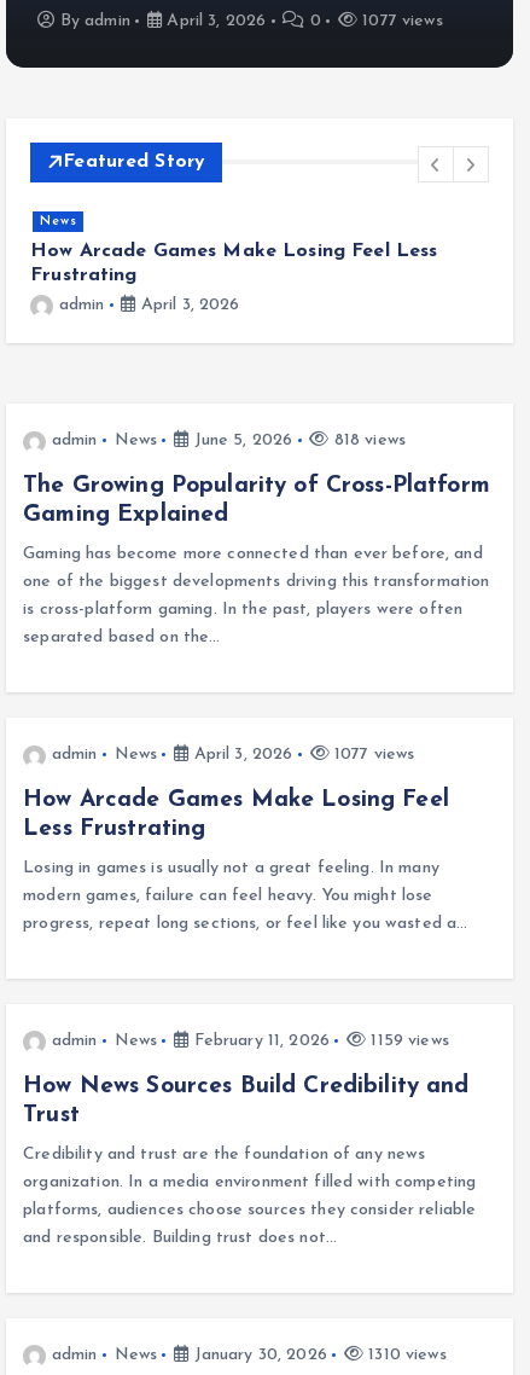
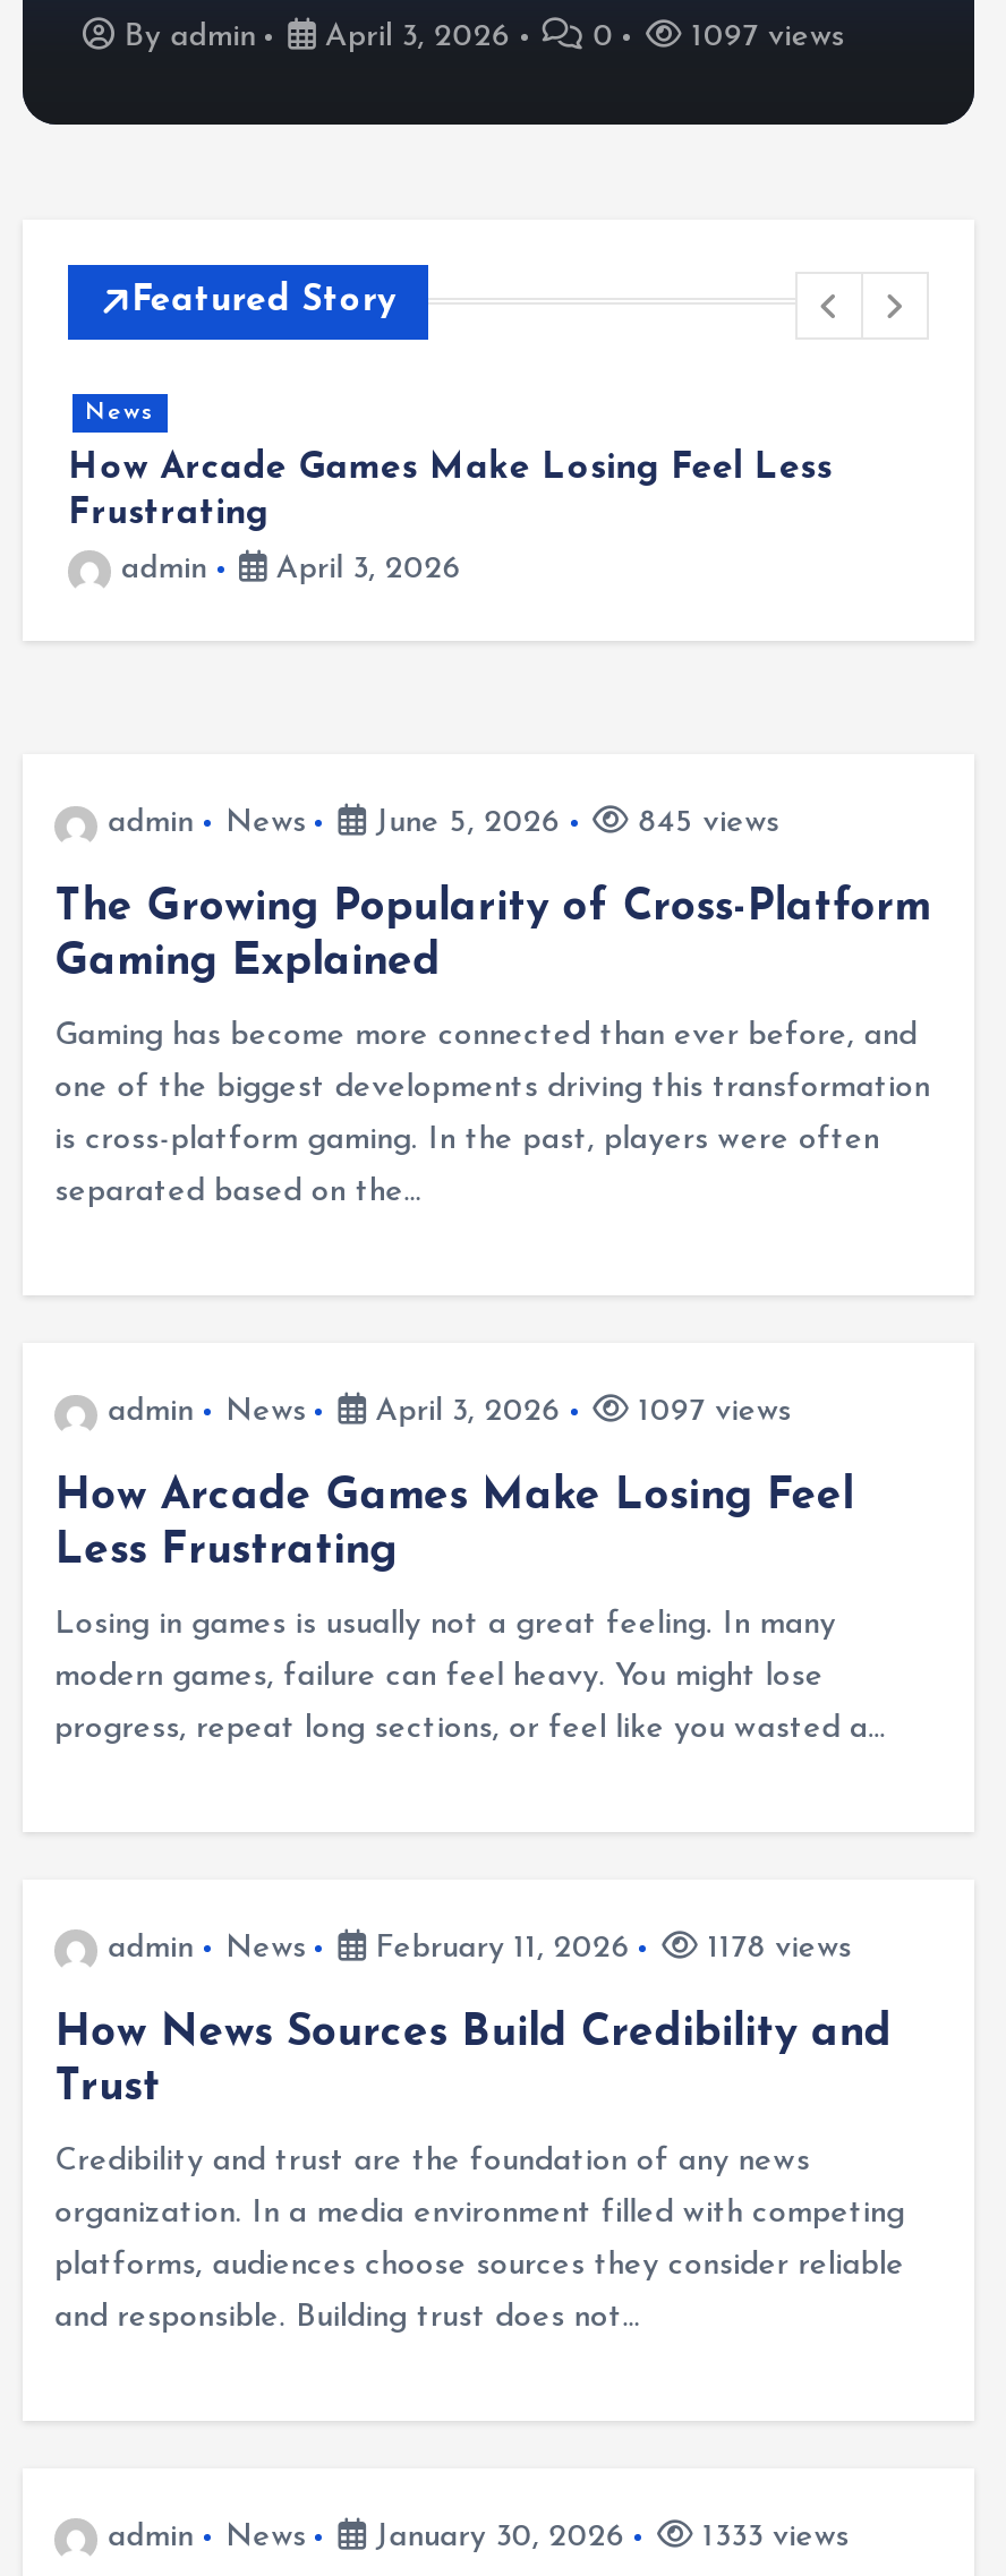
- 1077 views
+ 1097 views

- 818 views
+ 845 views

- 1077 views
+ 1097 views

- 1159 views
+ 1178 views

- 1310 views
+ 1333 views
